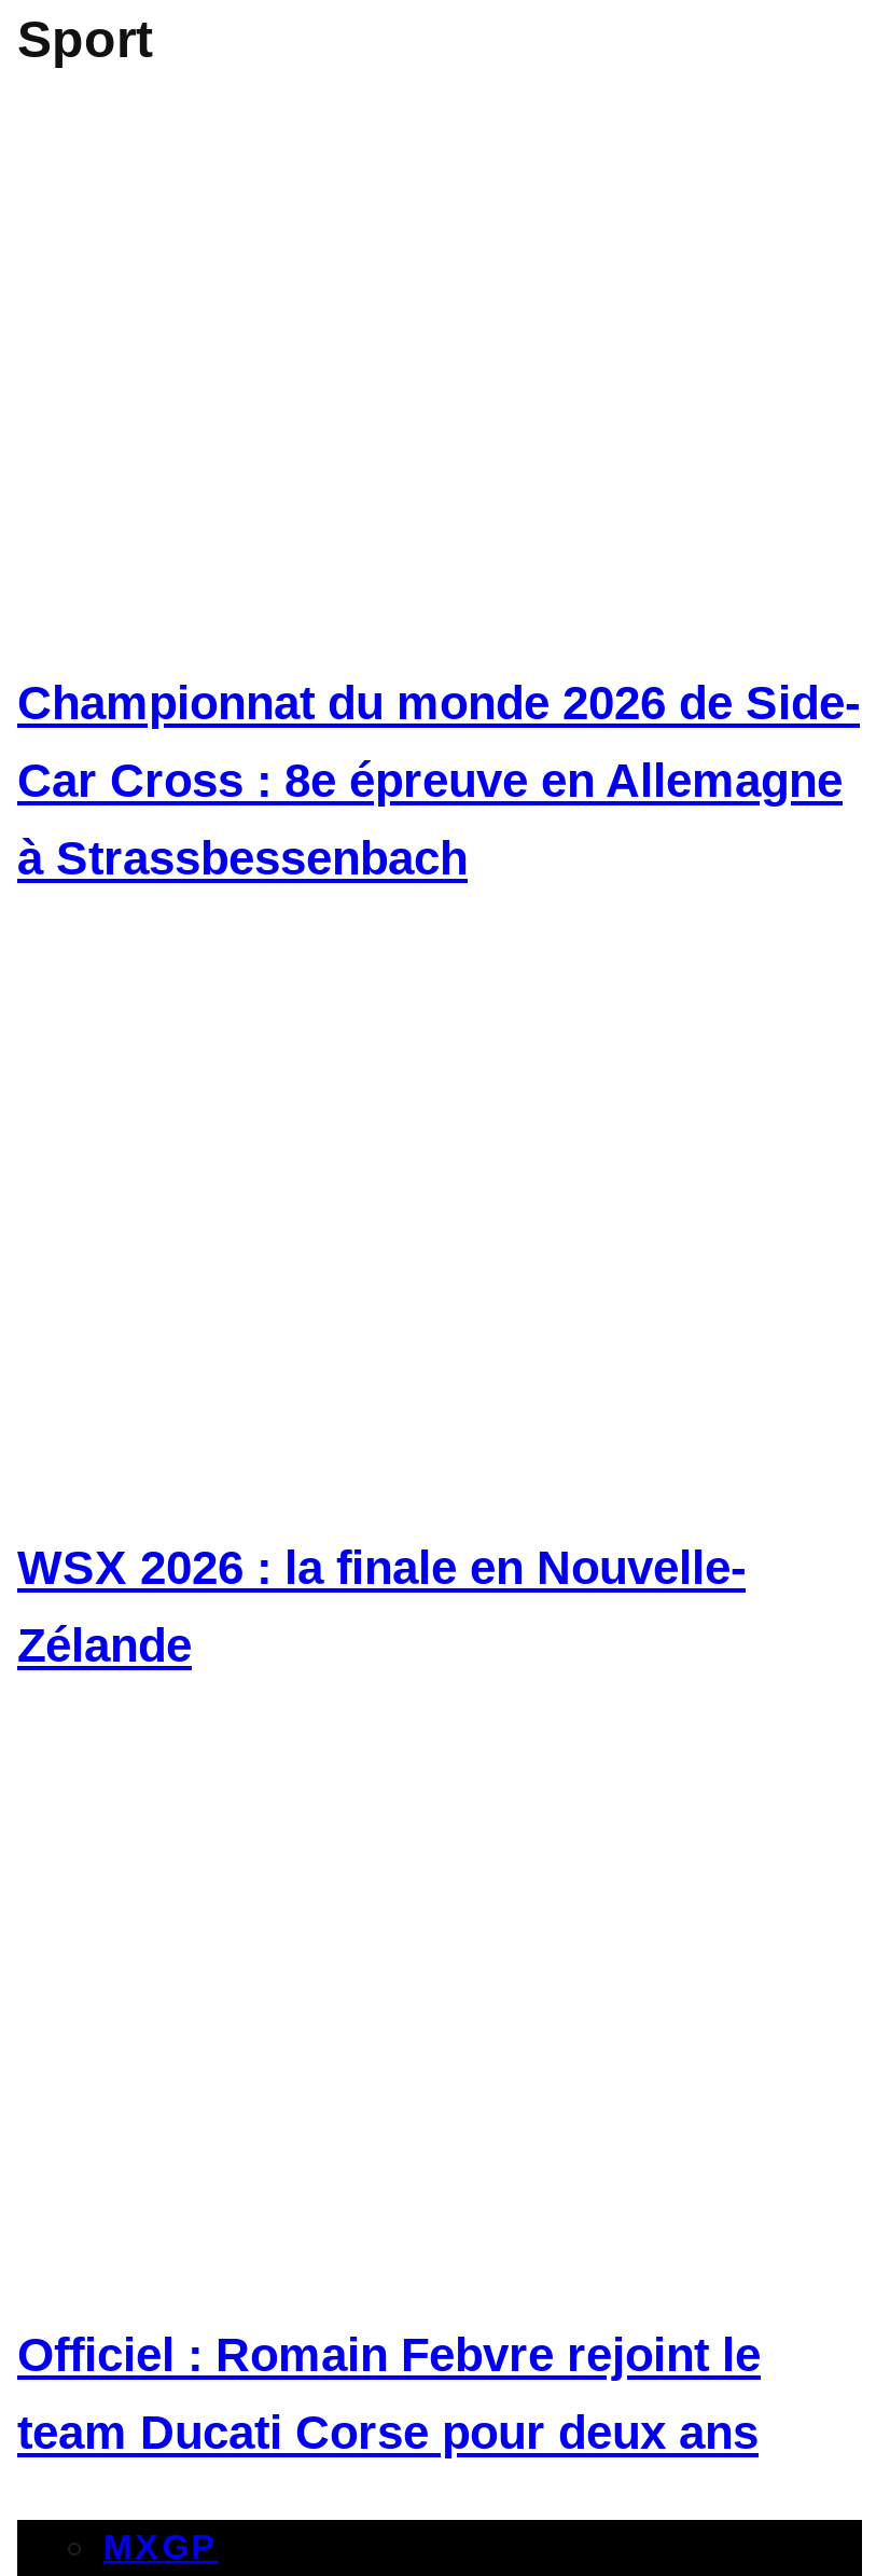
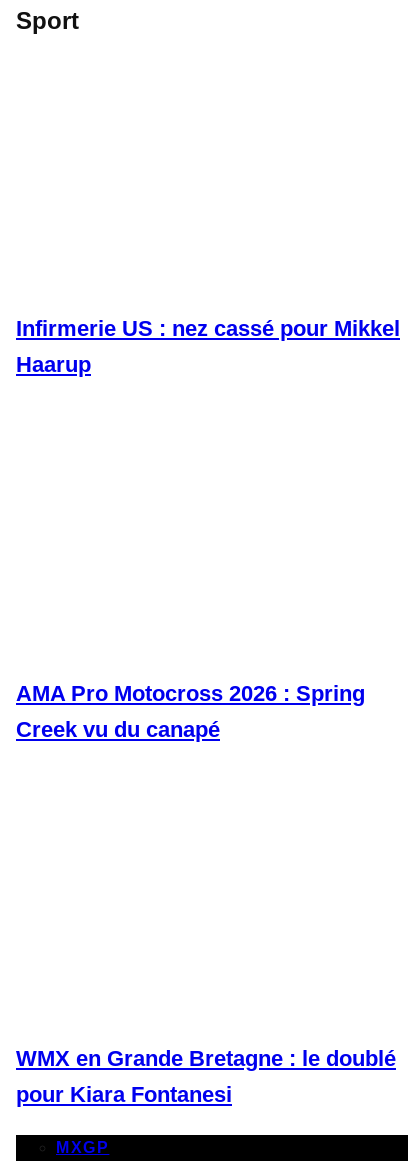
- Championnat du monde 2026 de Side-
- Car Cross : 8e épreuve en Allemagne
- à Strassbessenbach
+ Infirmerie US : nez cassé pour Mikkel
+ Haarup

- WSX 2026 : la finale en Nouvelle-
- Zélande
+ AMA Pro Motocross 2026 : Spring
+ Creek vu du canapé

- Officiel : Romain Febvre rejoint le
- team Ducati Corse pour deux ans
+ WMX en Grande Bretagne : le doublé
+ pour Kiara Fontanesi
